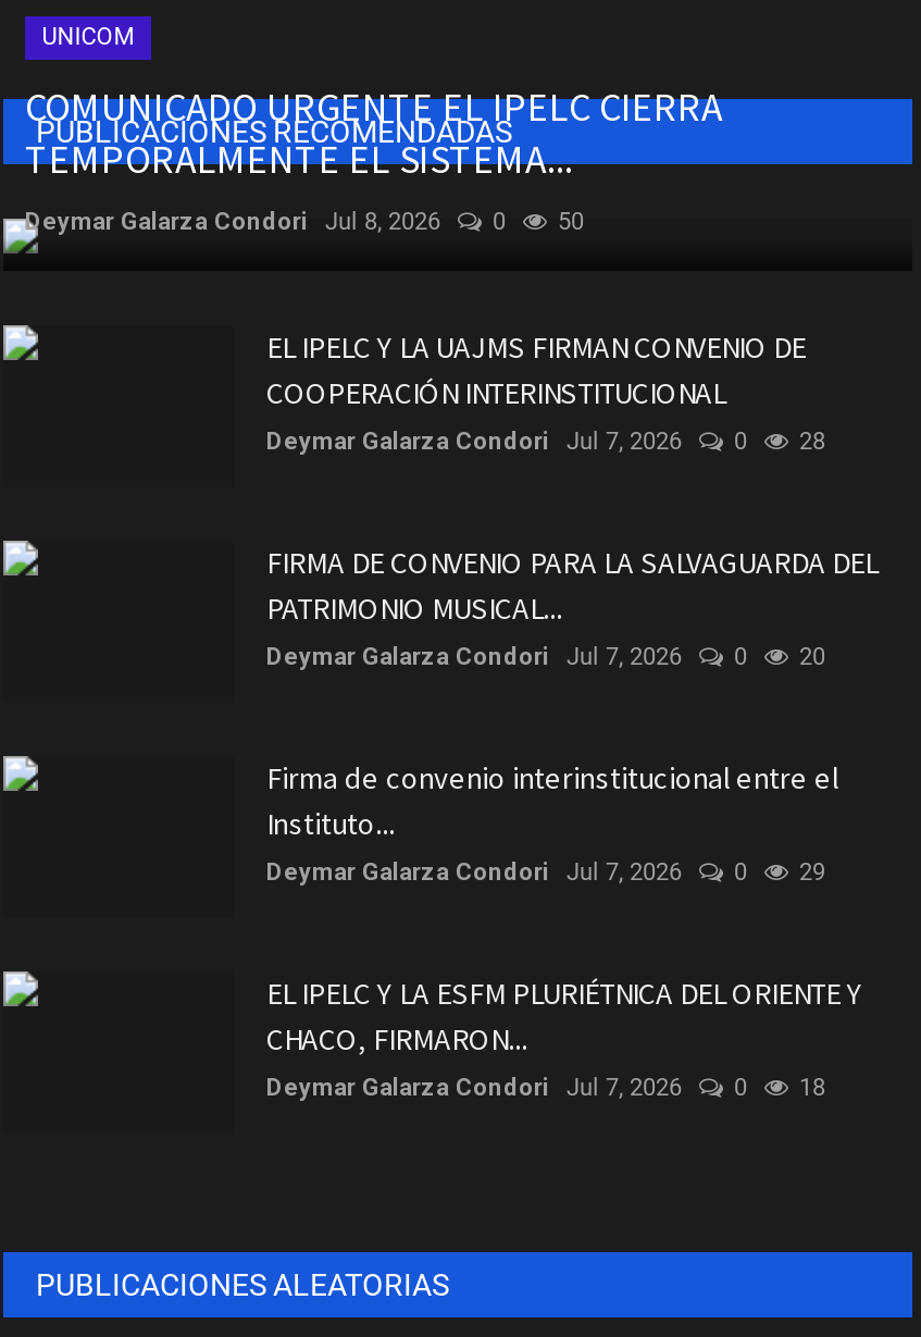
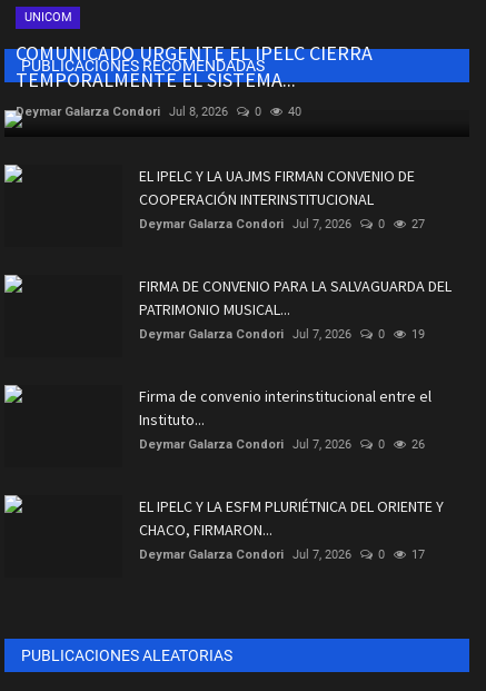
- Deymar Galarza Condori Jul 8, 2026 0 50
+ Deymar Galarza Condori Jul 8, 2026 0 40

- Deymar Galarza Condori Jul 7, 2026 0 28
+ Deymar Galarza Condori Jul 7, 2026 0 27

- Deymar Galarza Condori Jul 7, 2026 0 20
+ Deymar Galarza Condori Jul 7, 2026 0 19

- Deymar Galarza Condori Jul 7, 2026 0 29
+ Deymar Galarza Condori Jul 7, 2026 0 26

- Deymar Galarza Condori Jul 7, 2026 0 18
+ Deymar Galarza Condori Jul 7, 2026 0 17
